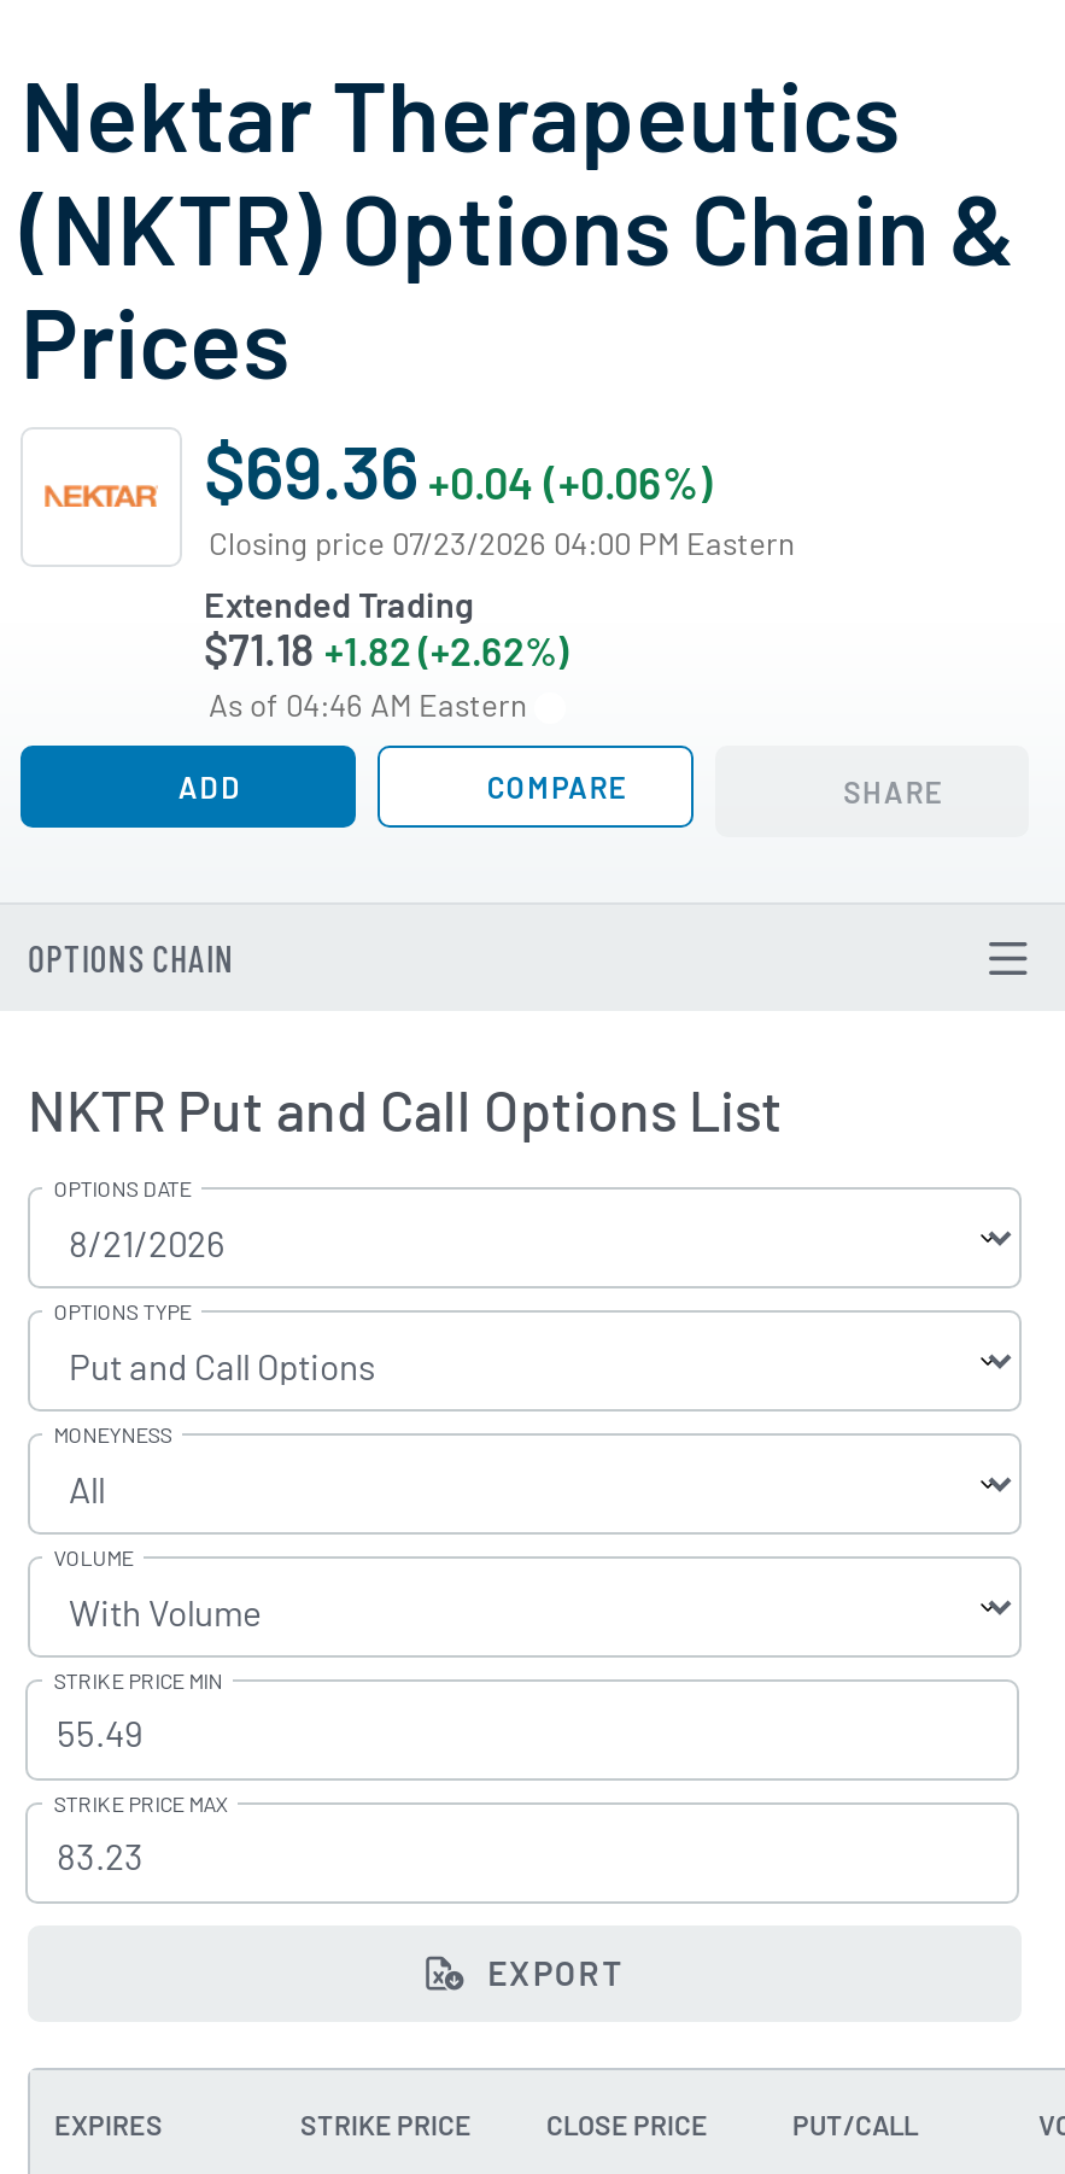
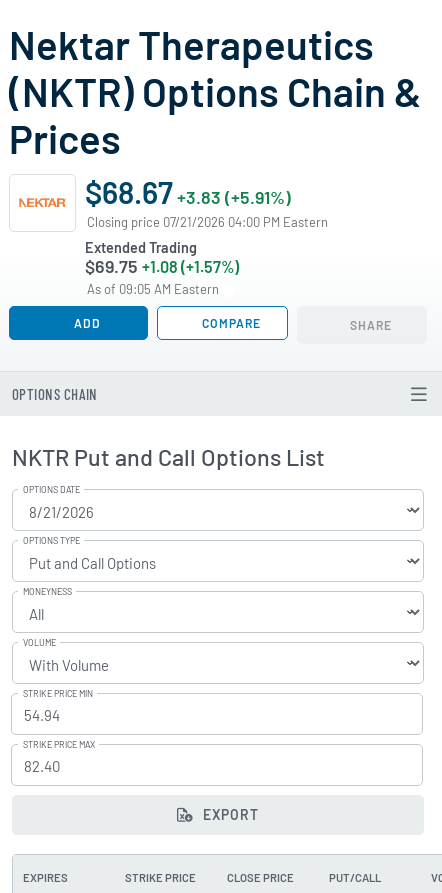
- $69.36 +0.04 (+0.06%)
+ $68.67 +3.83 (+5.91%)

- Closing price 07/23/2026 04:00 PM Eastern
+ Closing price 07/21/2026 04:00 PM Eastern

- $71.18 +1.82 (+2.62%)
+ $69.75 +1.08 (+1.57%)

- As of 04:46 AM Eastern
+ As of 09:05 AM Eastern
